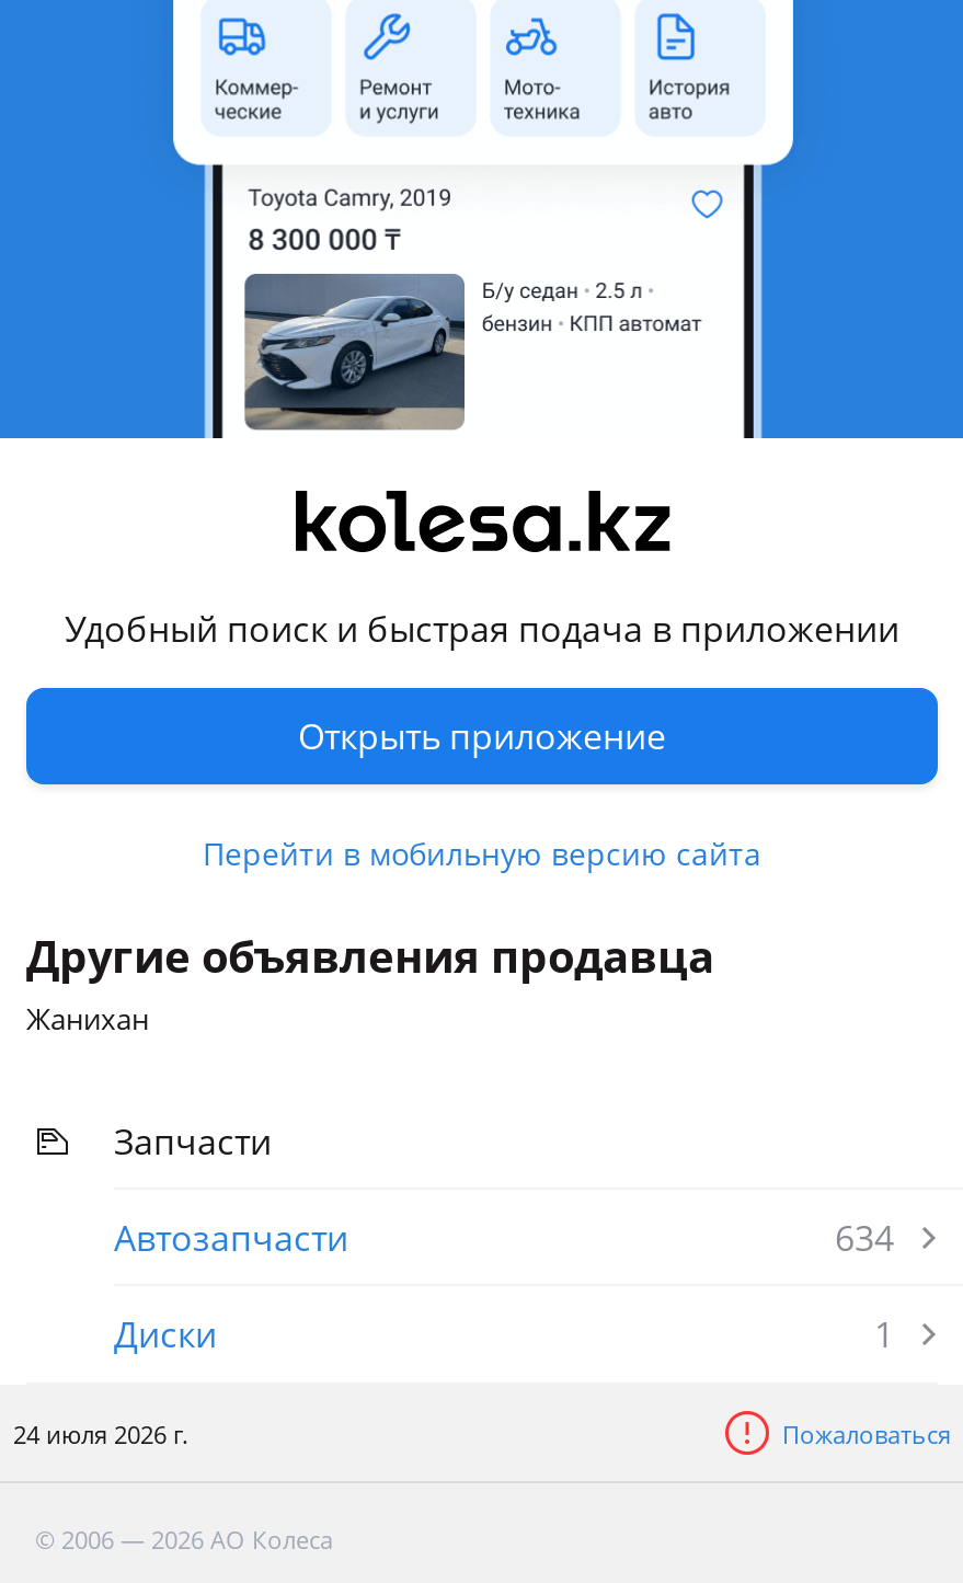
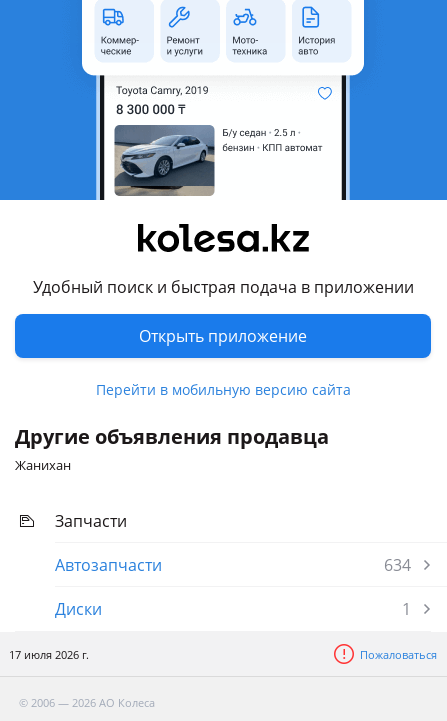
- 24 июля 2026 г.
+ 17 июля 2026 г.
